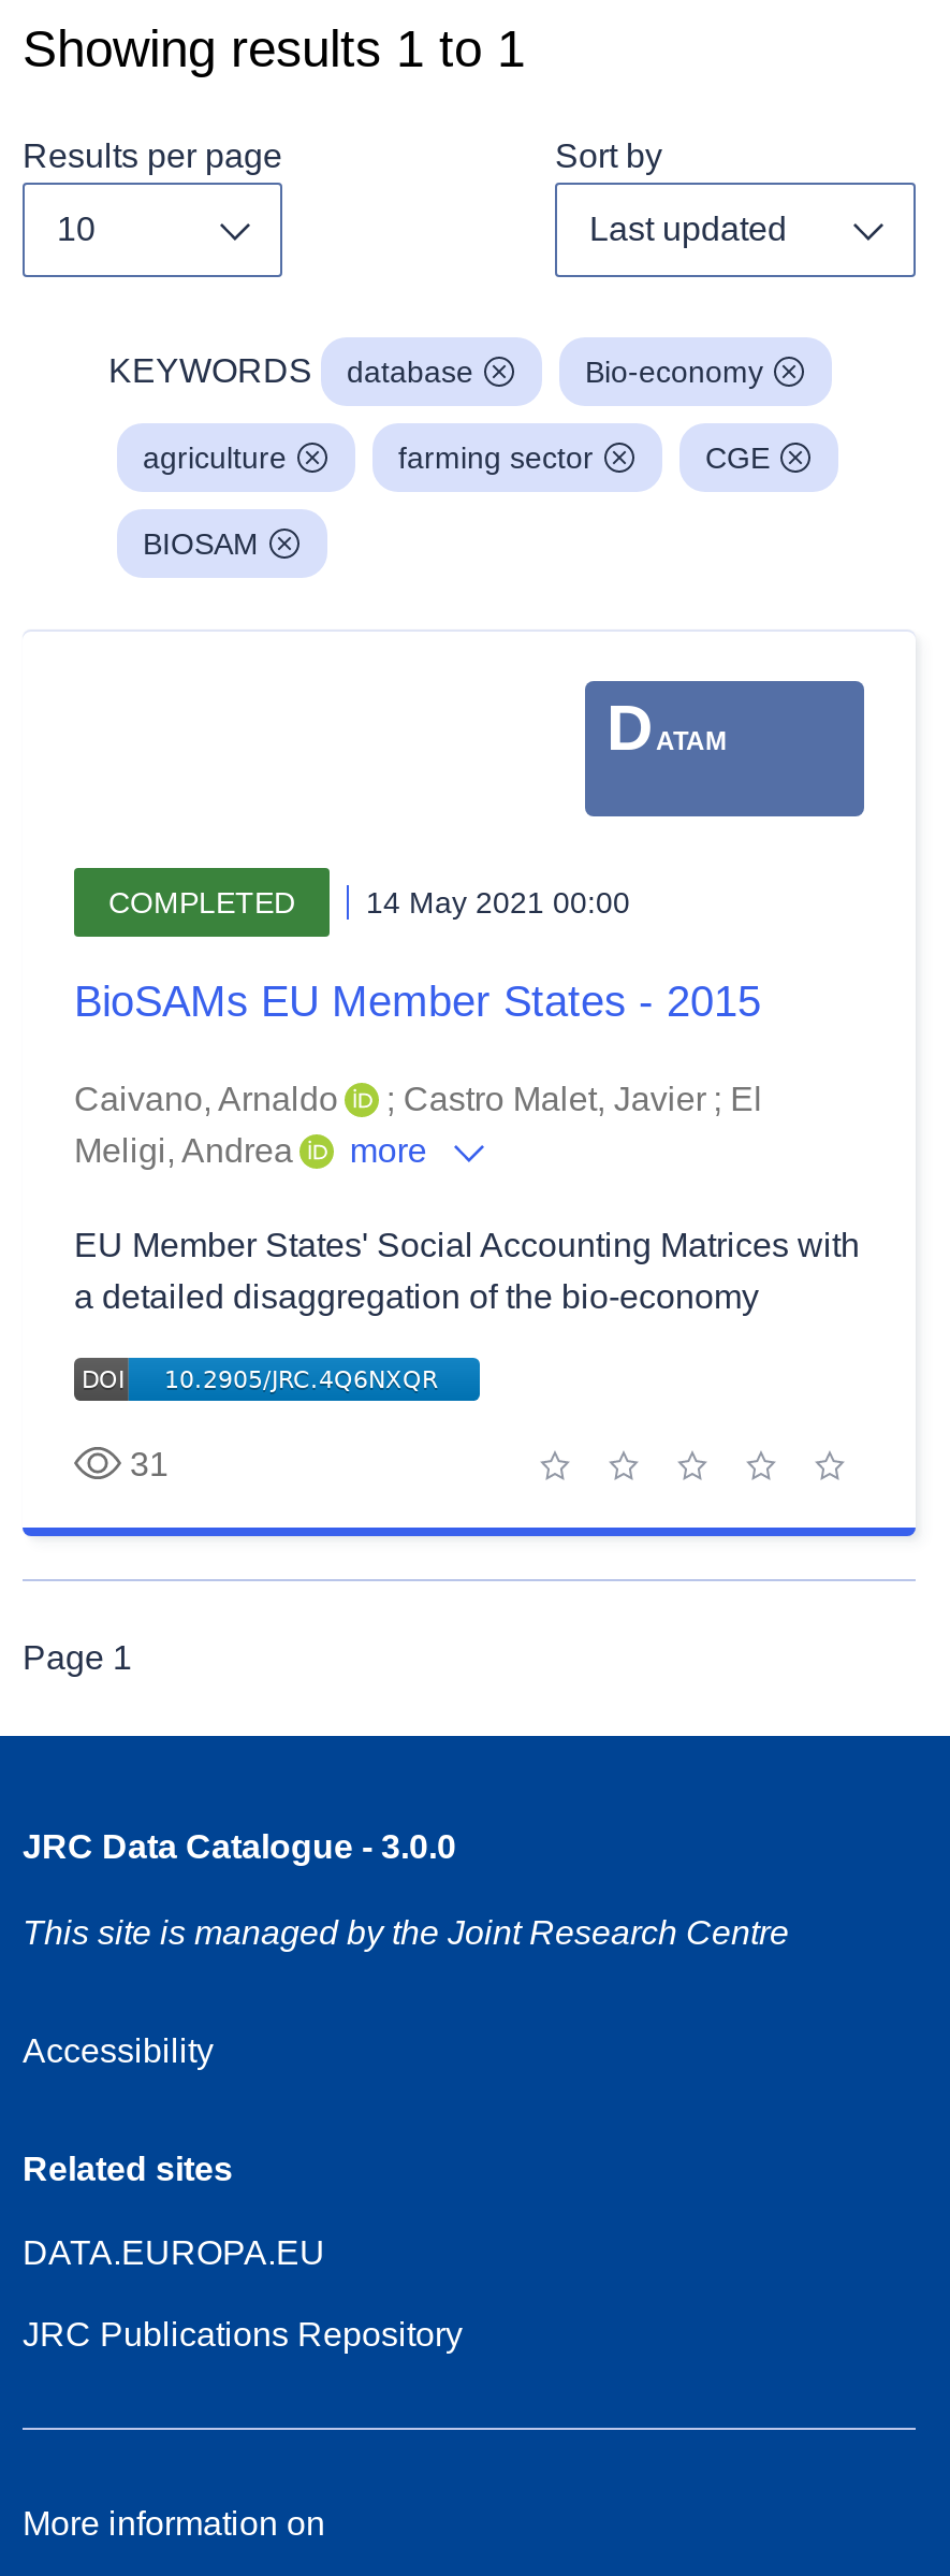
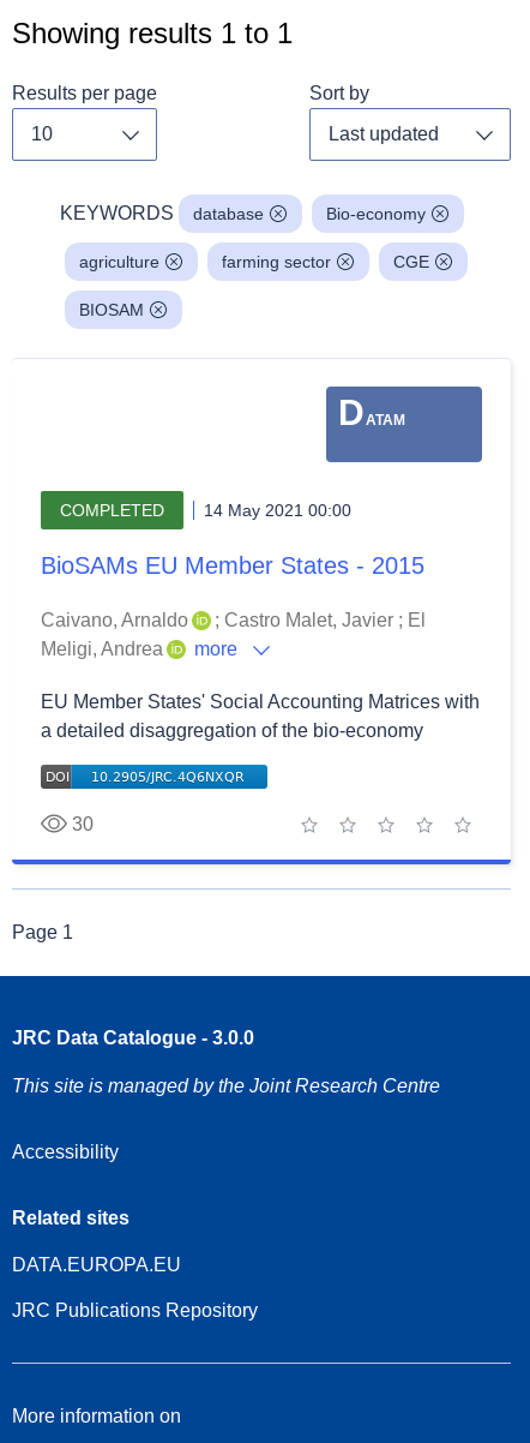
- 31
+ 30
